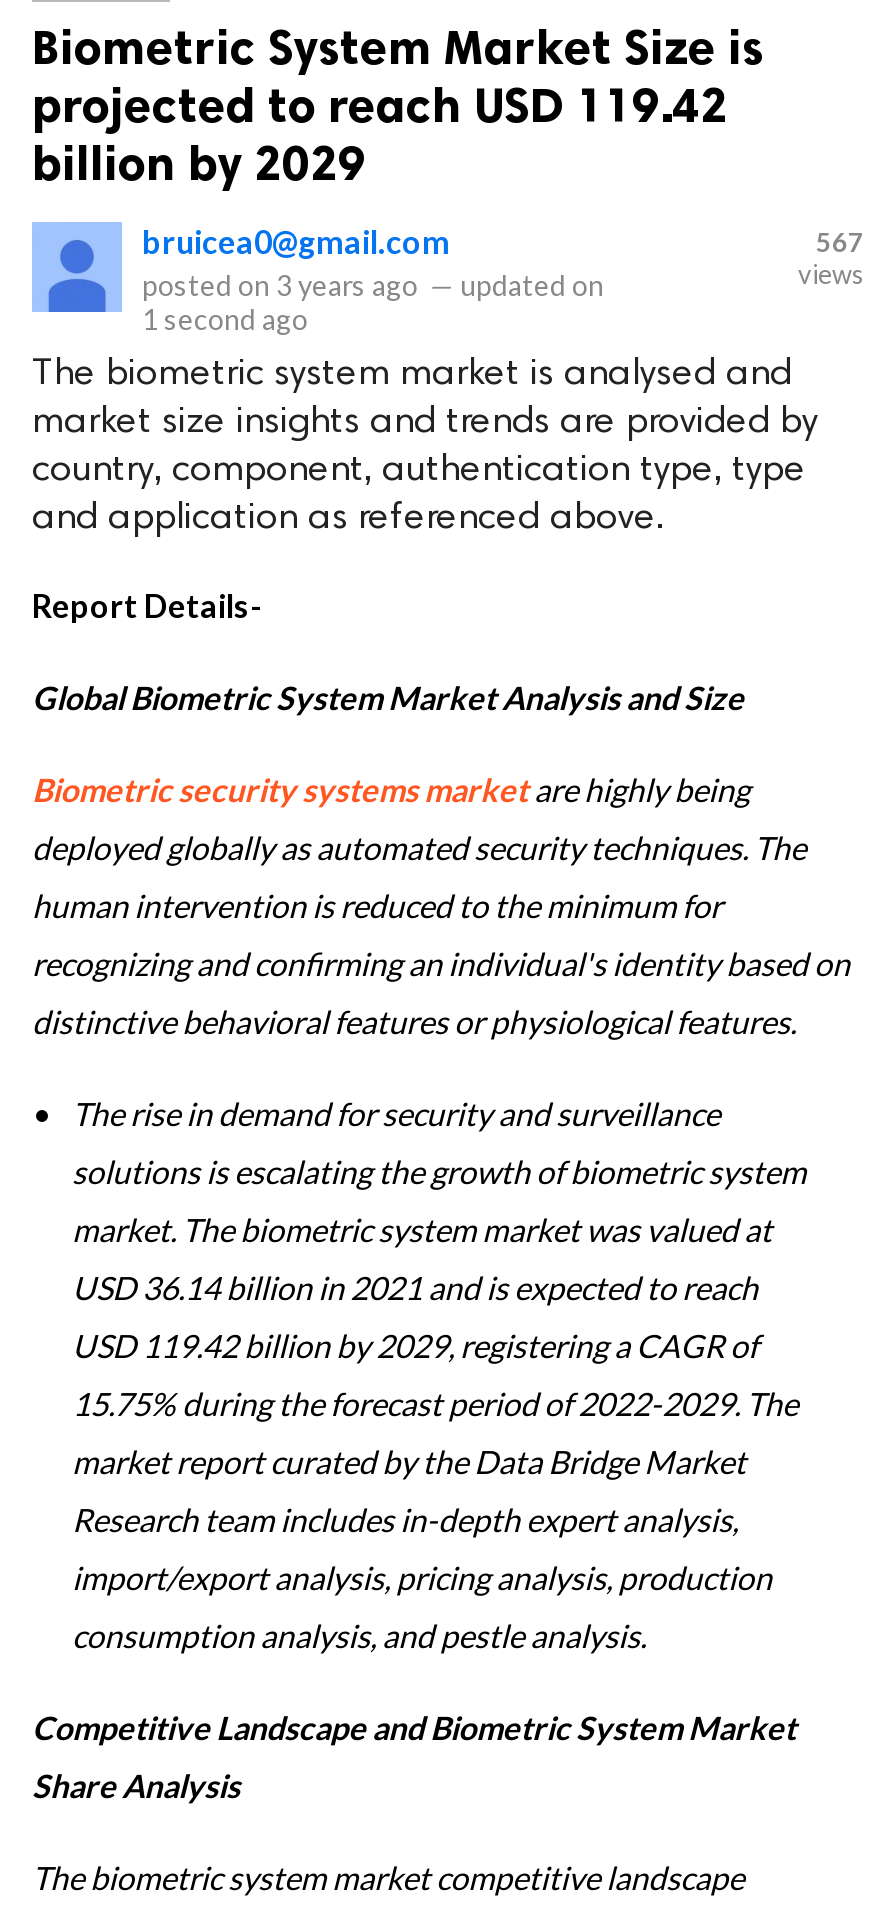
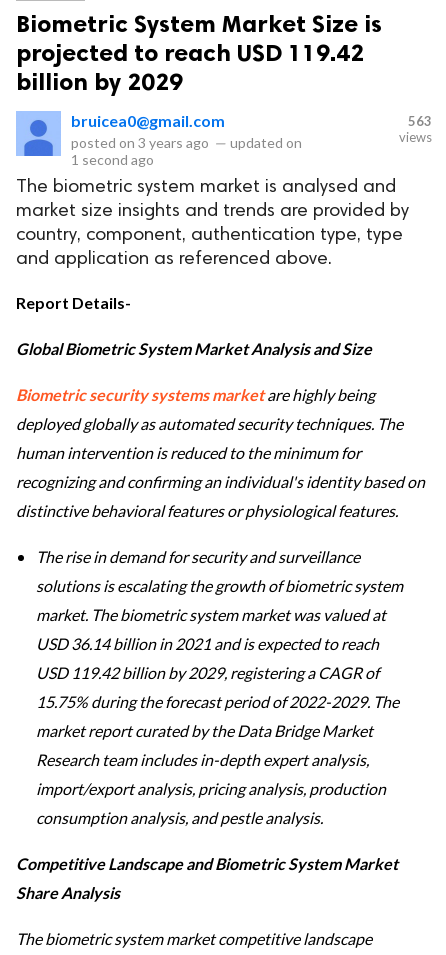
- 567
+ 563
